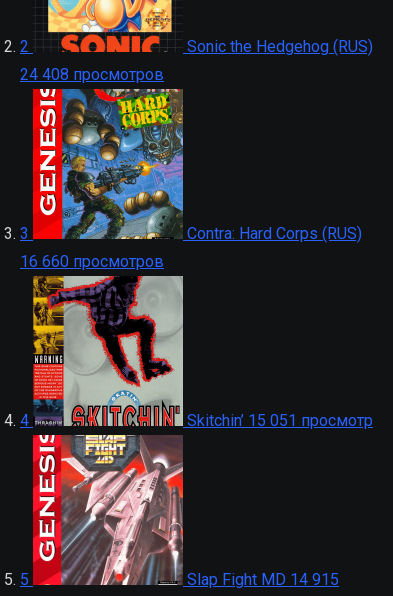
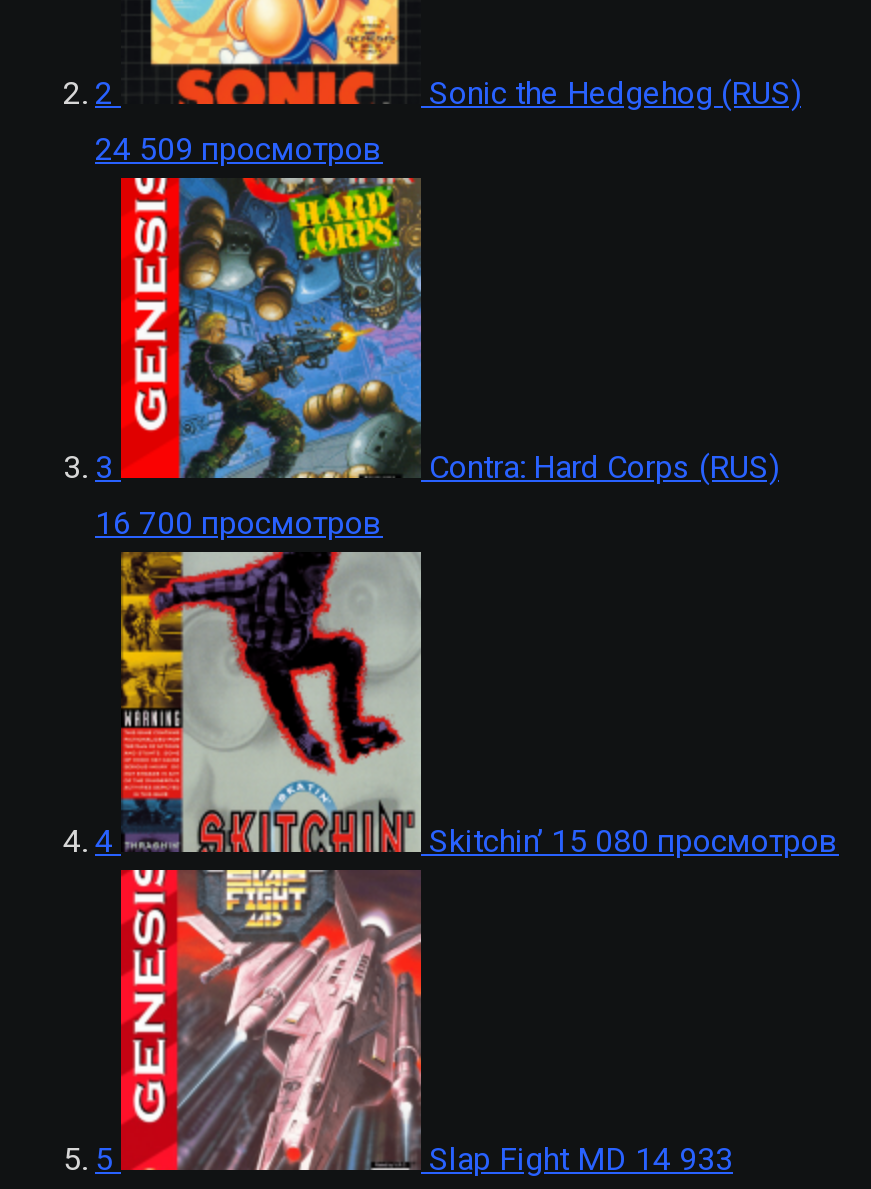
- 24 408 просмотров
+ 24 509 просмотров

- 16 660 просмотров
+ 16 700 просмотров

- Skitchin’ 15 051 просмотр
+ Skitchin’ 15 080 просмотров

- Slap Fight MD 14 915
+ Slap Fight MD 14 933
